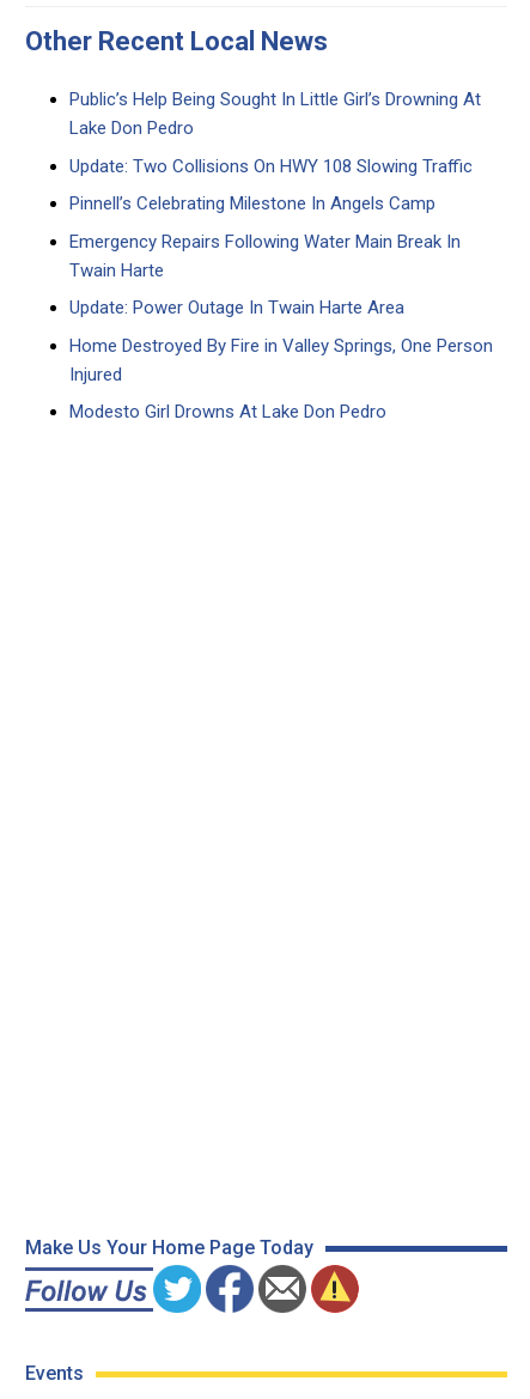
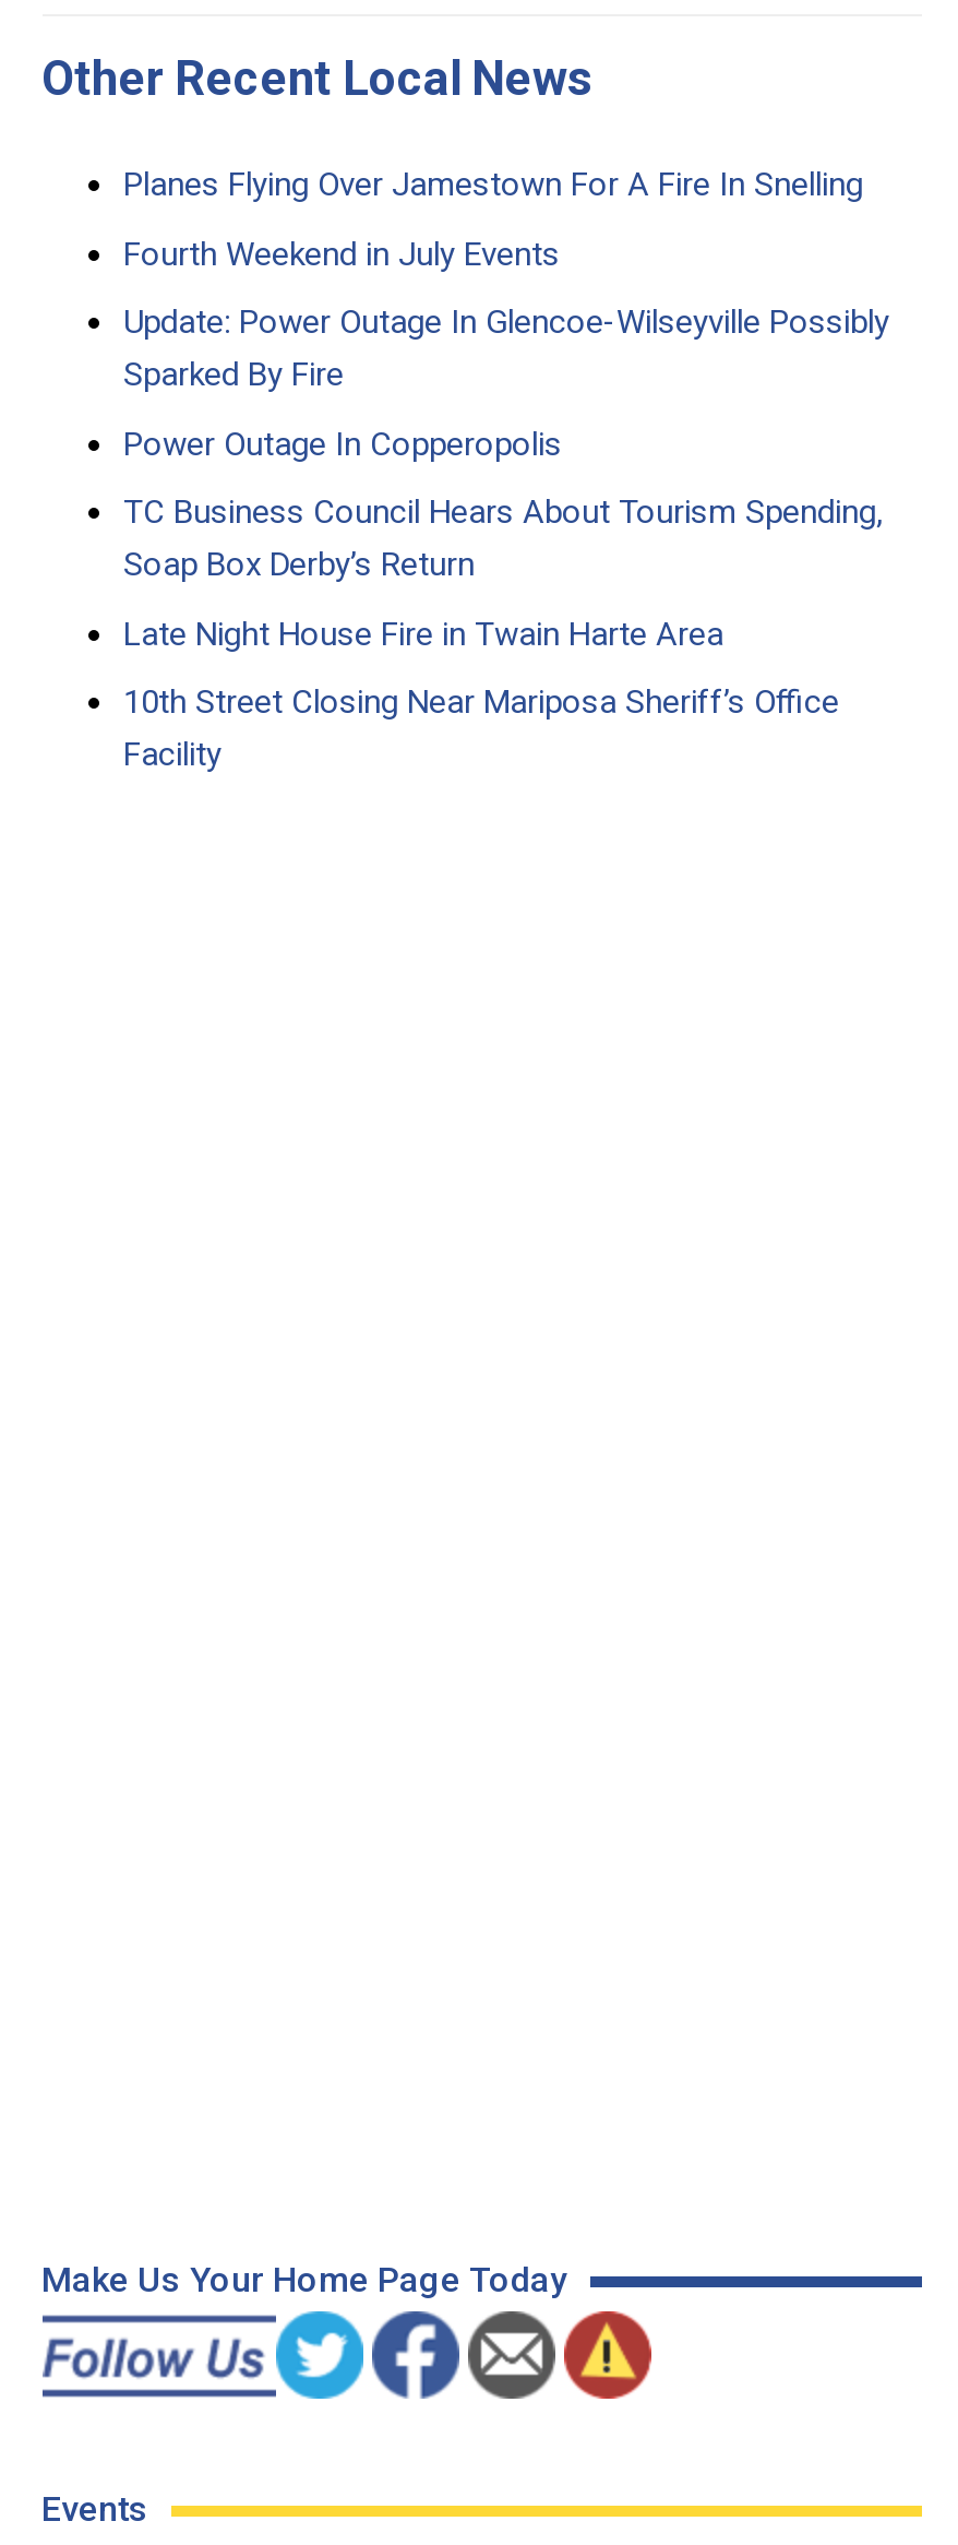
- Public’s Help Being Sought In Little Girl’s Drowning At
- Lake Don Pedro
+ Planes Flying Over Jamestown For A Fire In Snelling

- Update: Two Collisions On HWY 108 Slowing Traffic
+ Fourth Weekend in July Events

- Pinnell’s Celebrating Milestone In Angels Camp
+ Update: Power Outage In Glencoe-Wilseyville Possibly
+ Sparked By Fire

- Emergency Repairs Following Water Main Break In
- Twain Harte
+ Power Outage In Copperopolis

- Update: Power Outage In Twain Harte Area
+ TC Business Council Hears About Tourism Spending,
+ Soap Box Derby’s Return

- Home Destroyed By Fire in Valley Springs, One Person
- Injured
+ Late Night House Fire in Twain Harte Area

- Modesto Girl Drowns At Lake Don Pedro
+ 10th Street Closing Near Mariposa Sheriff’s Office
+ Facility
